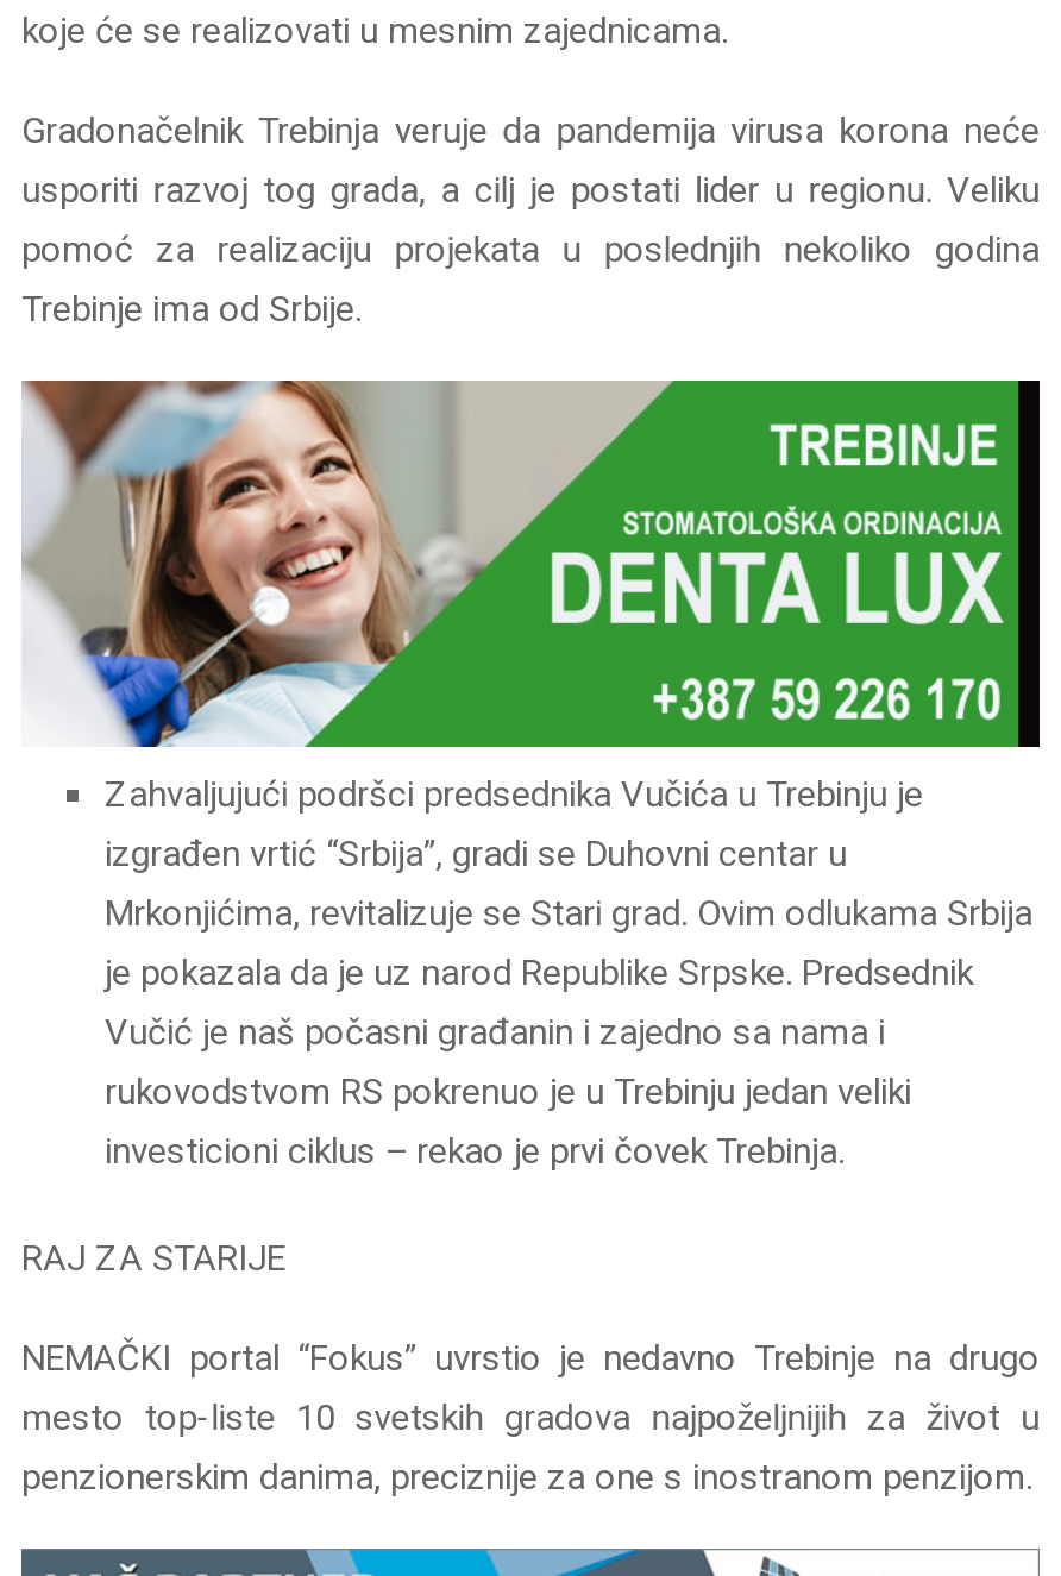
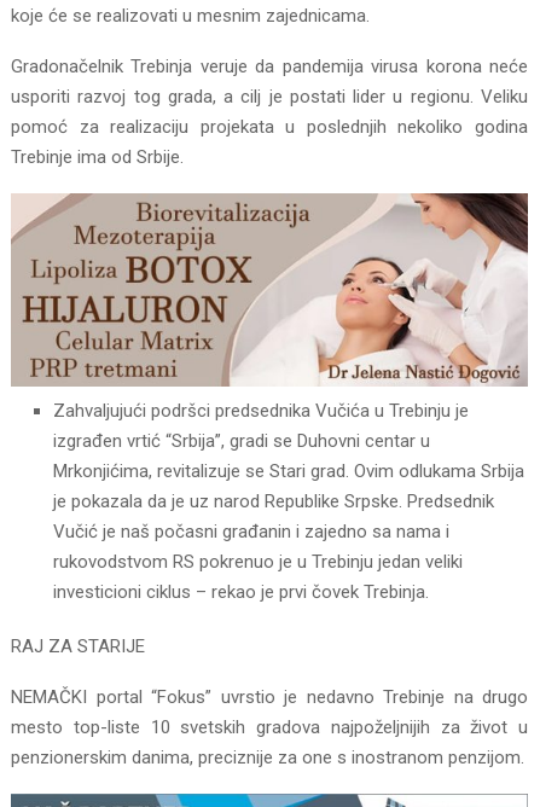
- [image]
+ [image]
